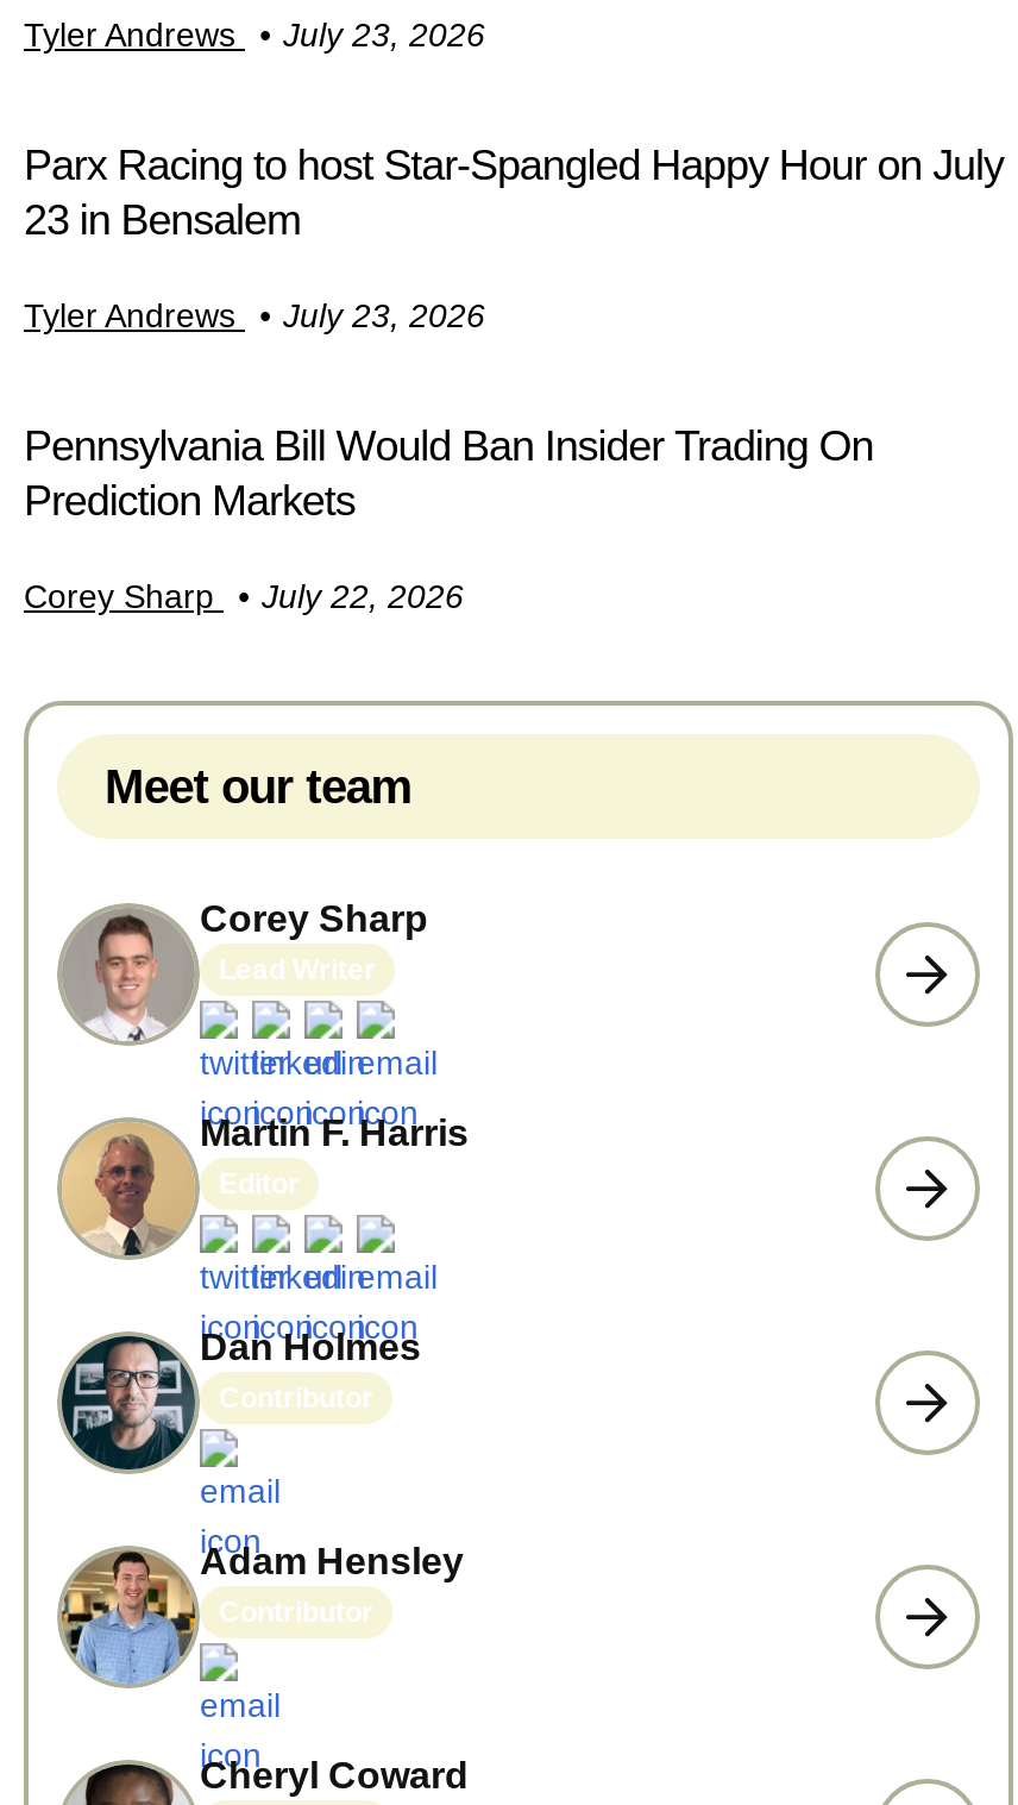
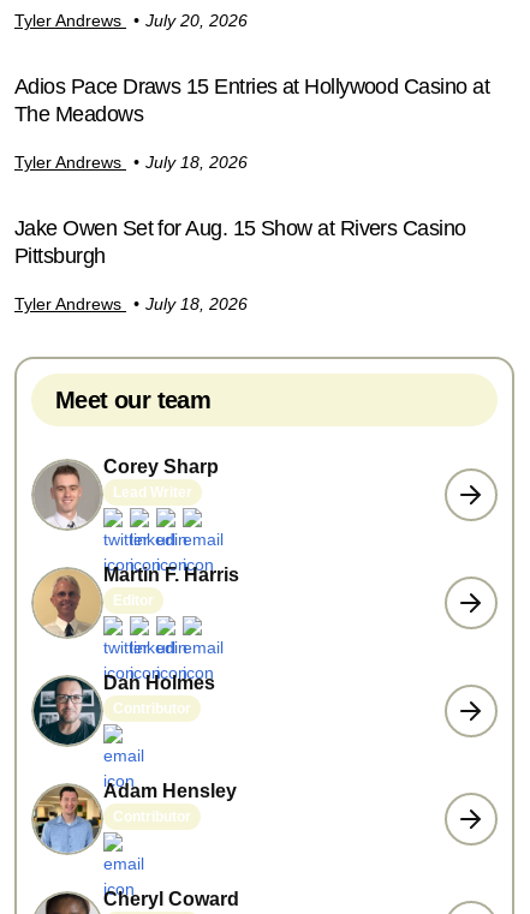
- Tyler Andrews July 23, 2026
+ Tyler Andrews July 20, 2026

- Parx Racing to host Star-Spangled Happy Hour on July
- 23 in Bensalem
+ Adios Pace Draws 15 Entries at Hollywood Casino at
+ The Meadows

- Tyler Andrews July 23, 2026
+ Tyler Andrews July 18, 2026

- Pennsylvania Bill Would Ban Insider Trading On
- Prediction Markets
+ Jake Owen Set for Aug. 15 Show at Rivers Casino
+ Pittsburgh

- Corey Sharp
- July 22, 2026
+ Tyler Andrews
+ July 18, 2026
